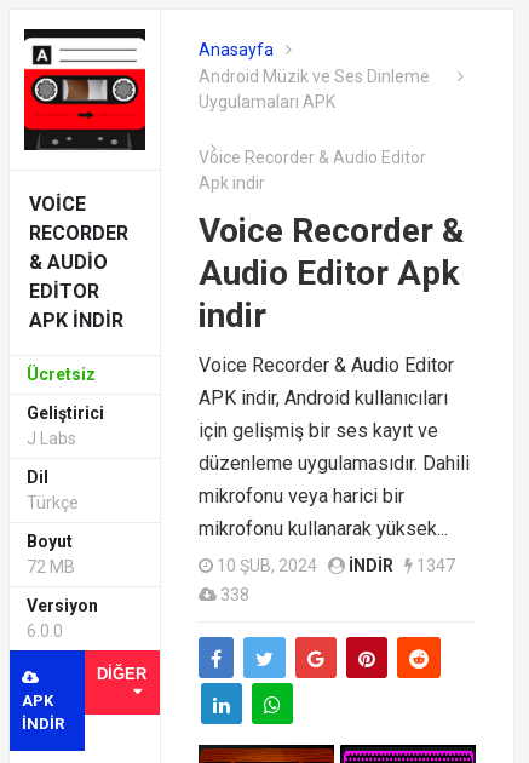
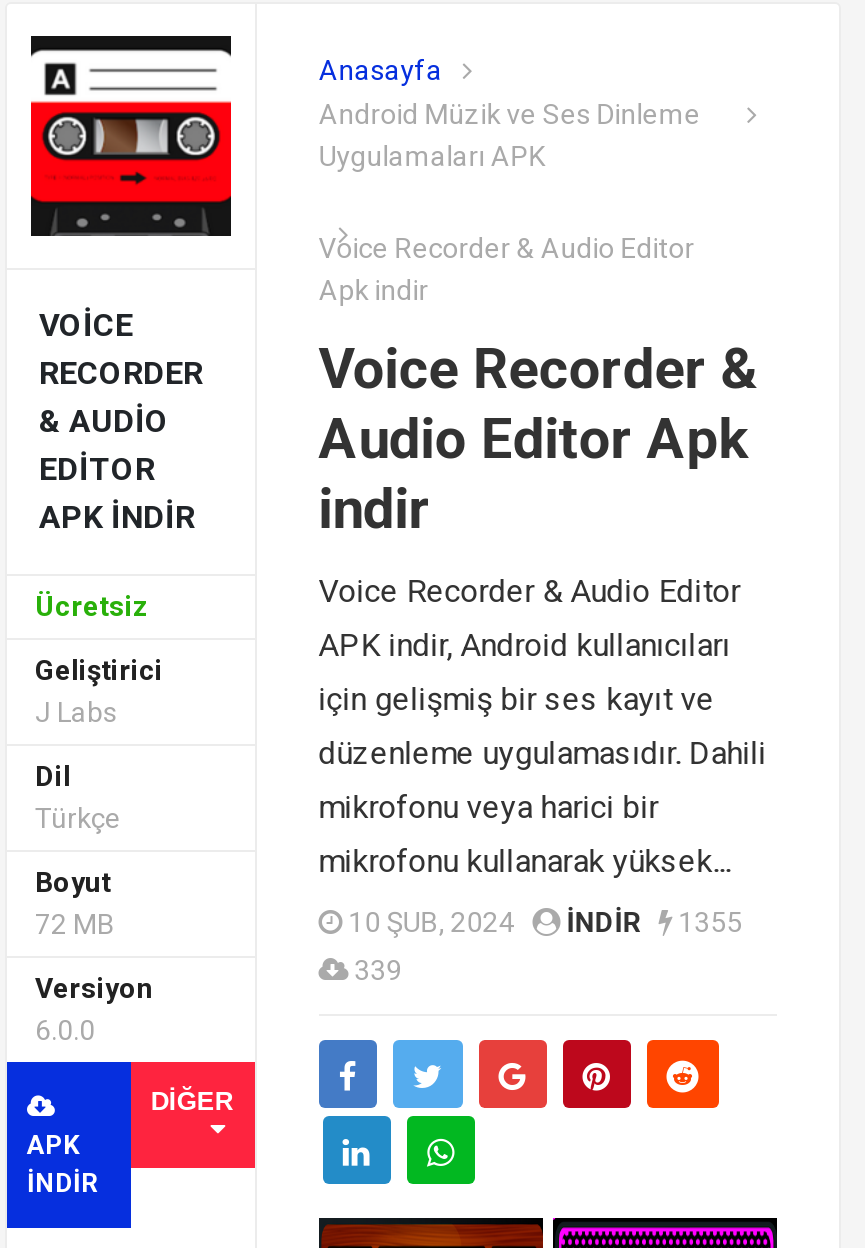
- 10 ŞUB, 2024 INDIR 1347
+ 10 ŞUB, 2024 INDIR 1355

- 338
+ 339
